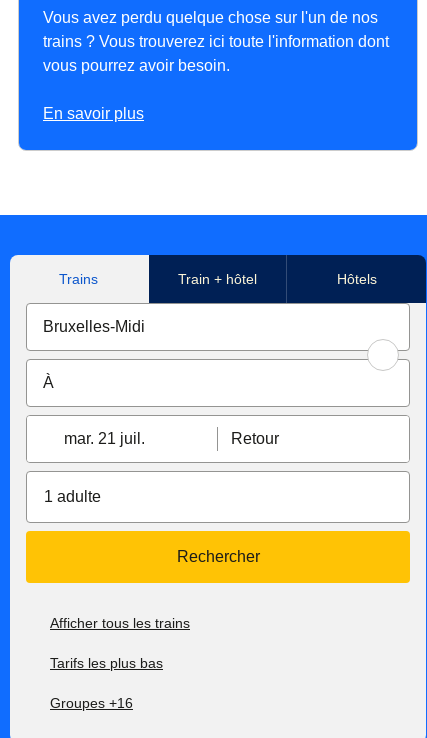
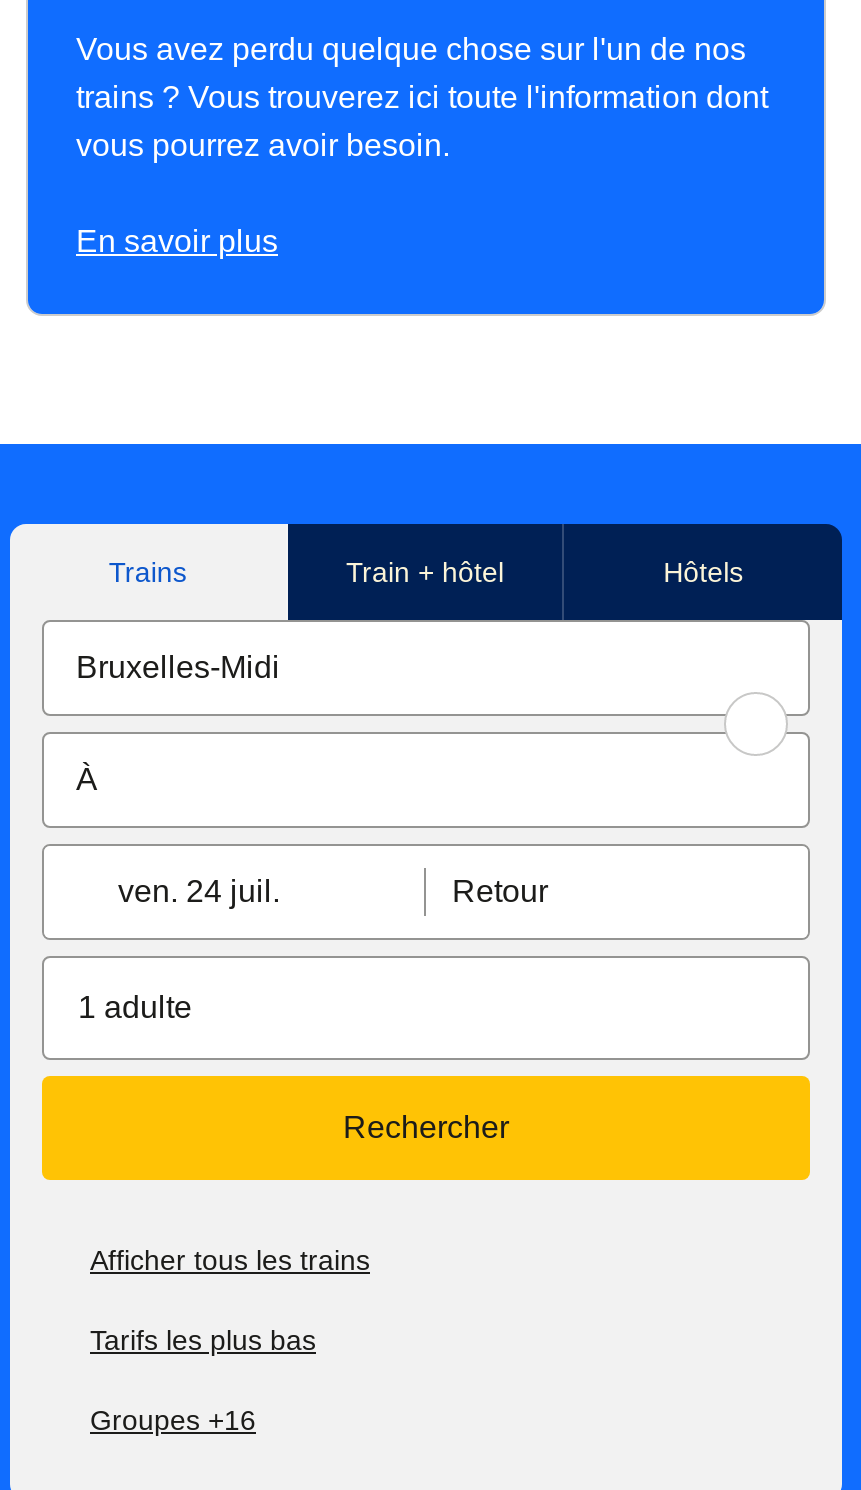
- mar. 21 juil.
+ ven. 24 juil.
